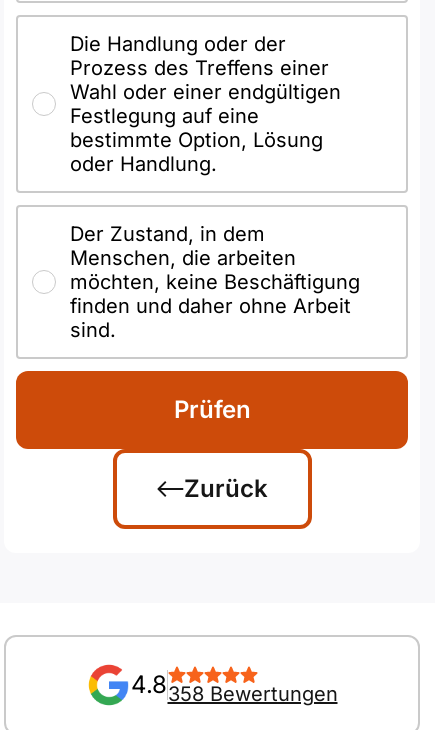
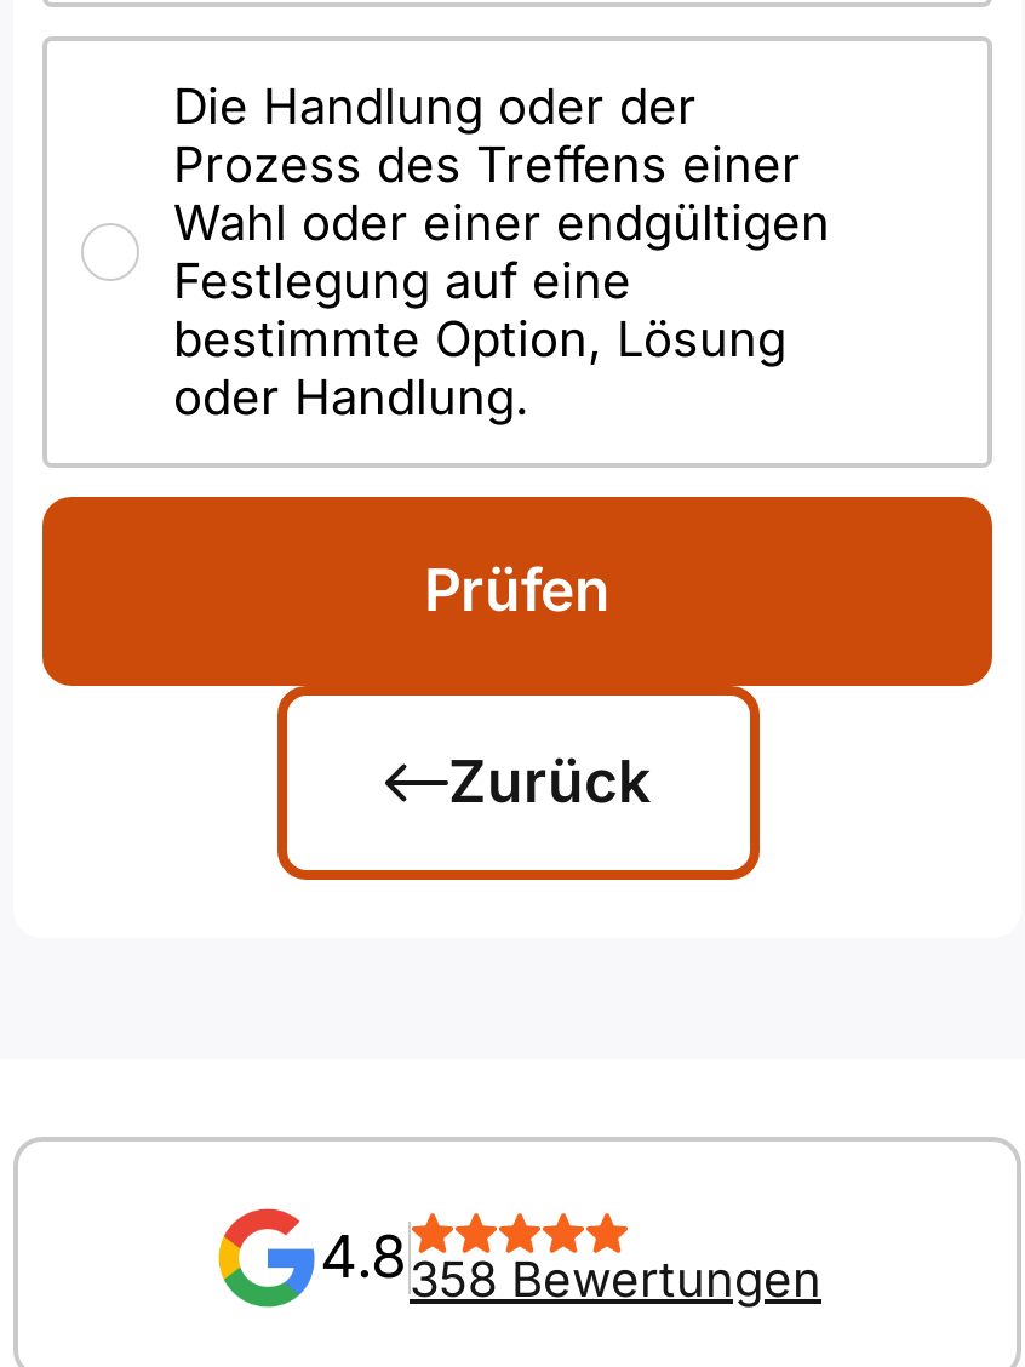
- Der Zustand, in dem
- Menschen, die arbeiten
- möchten, keine Beschäftigung
- finden und daher ohne Arbeit
- sind.
